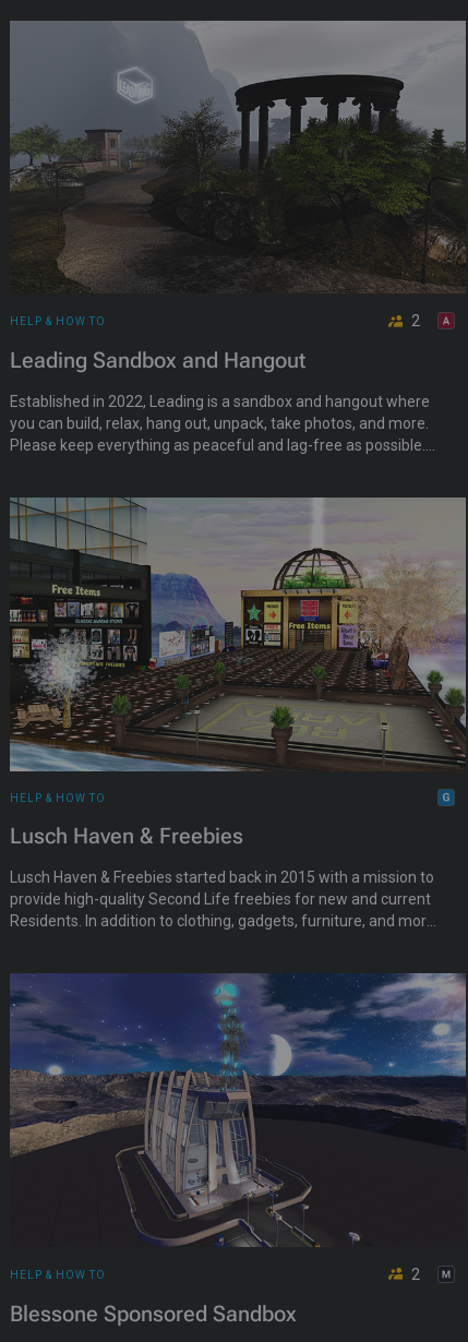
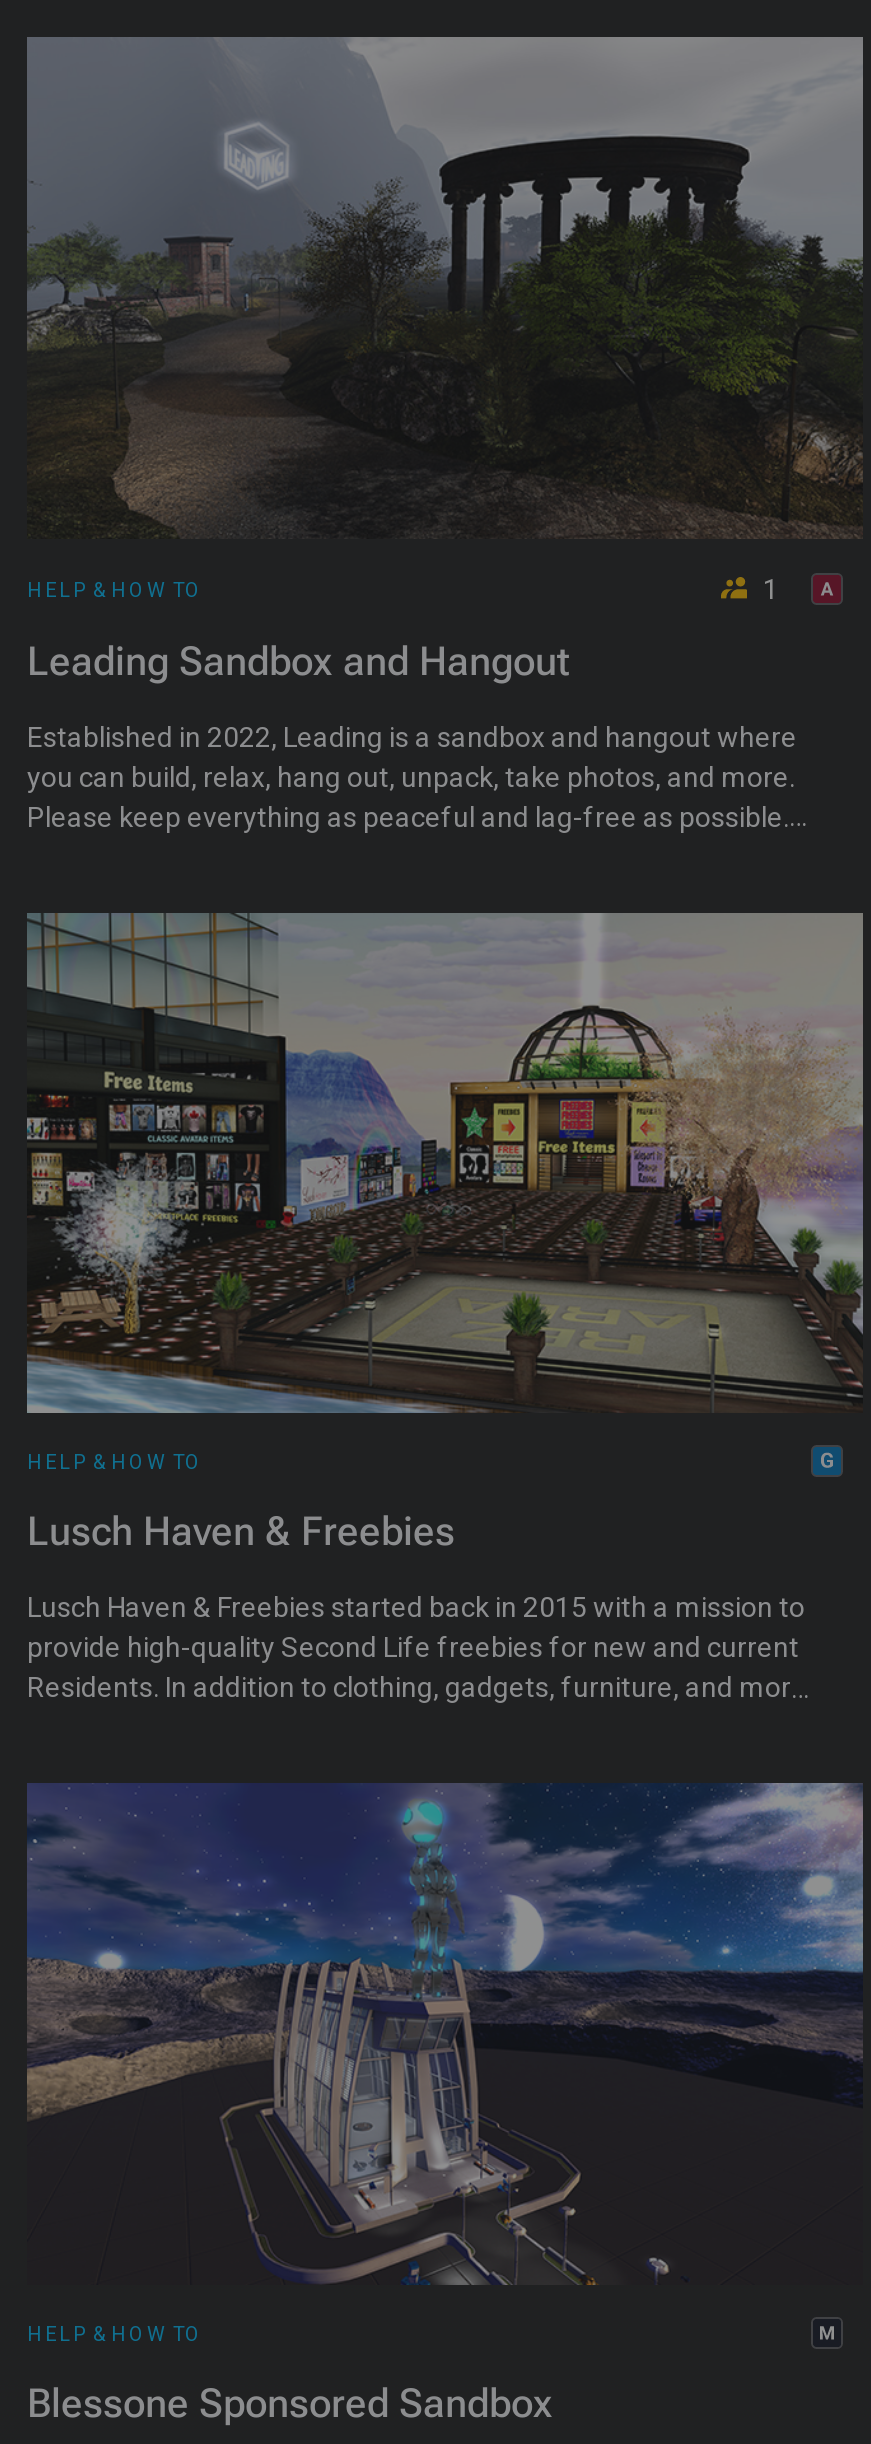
- 2
+ 1

- 2
